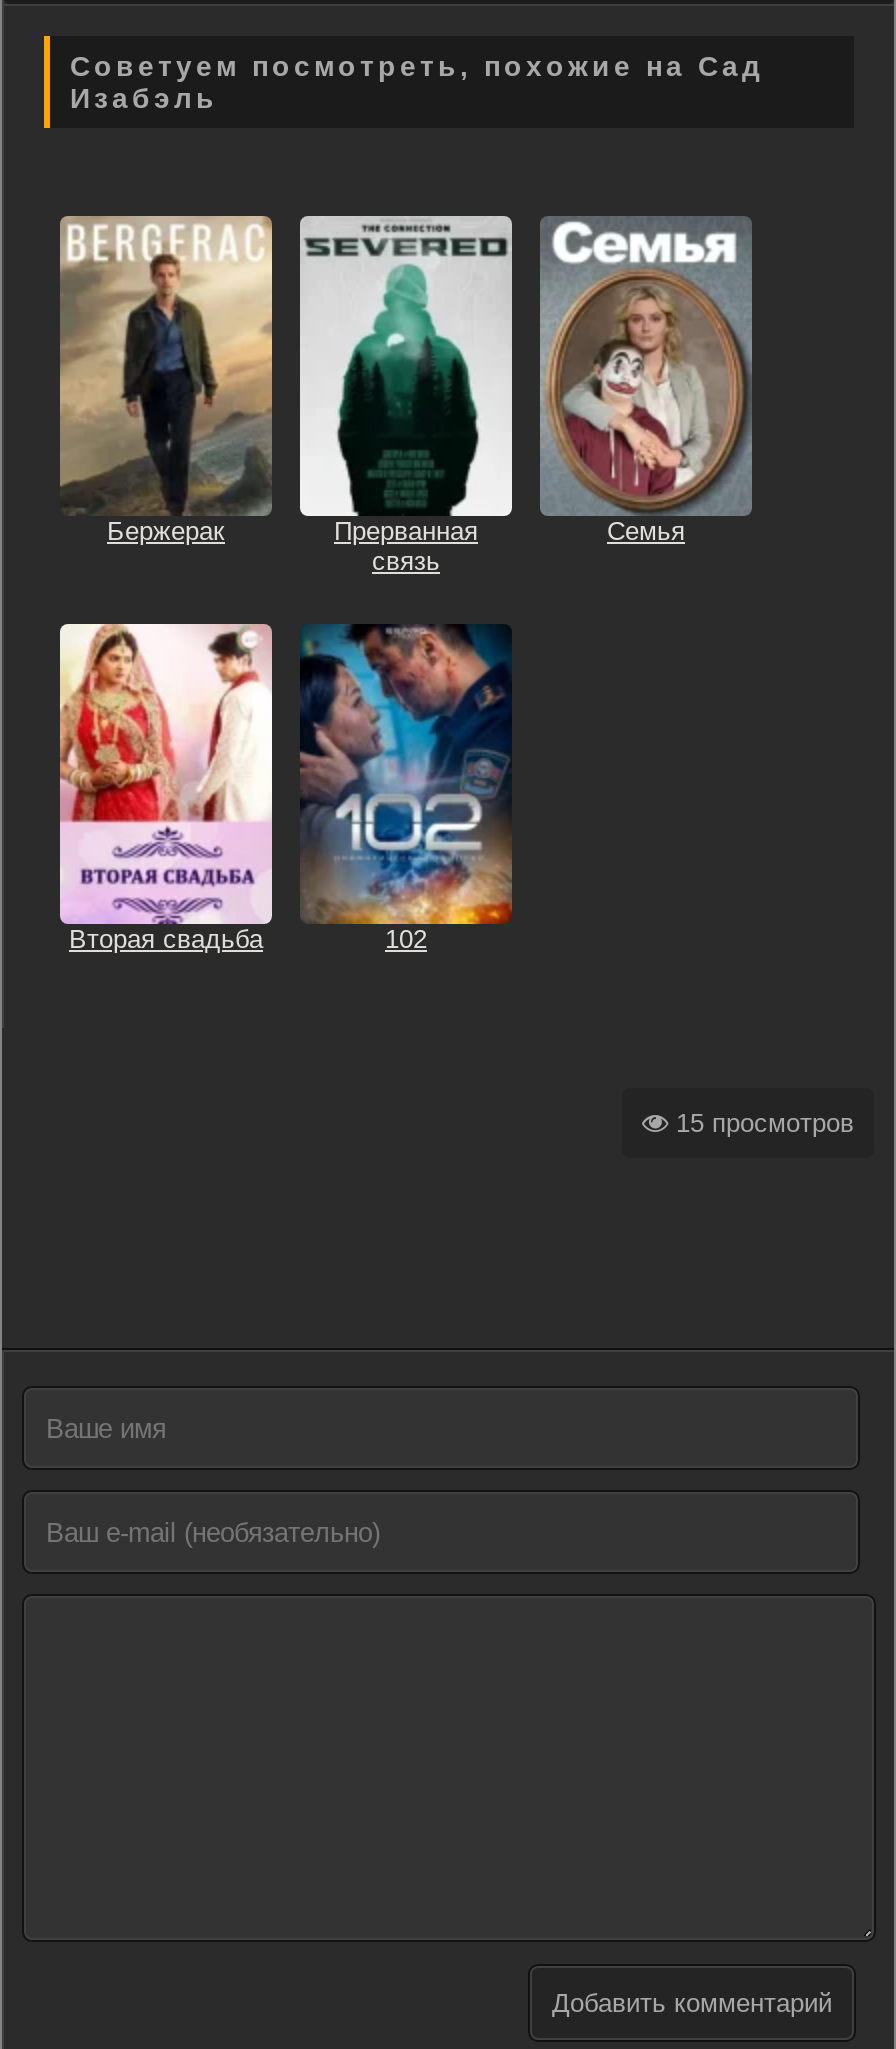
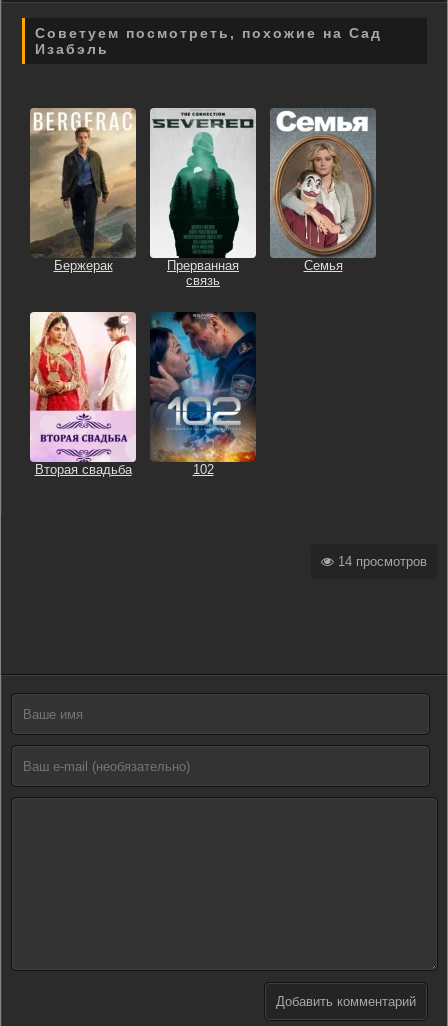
- 15 просмотров
+ 14 просмотров
